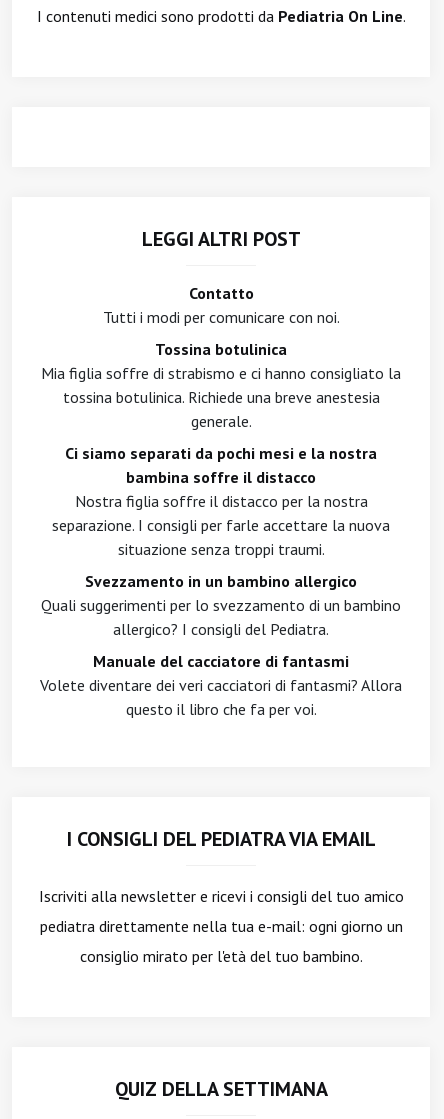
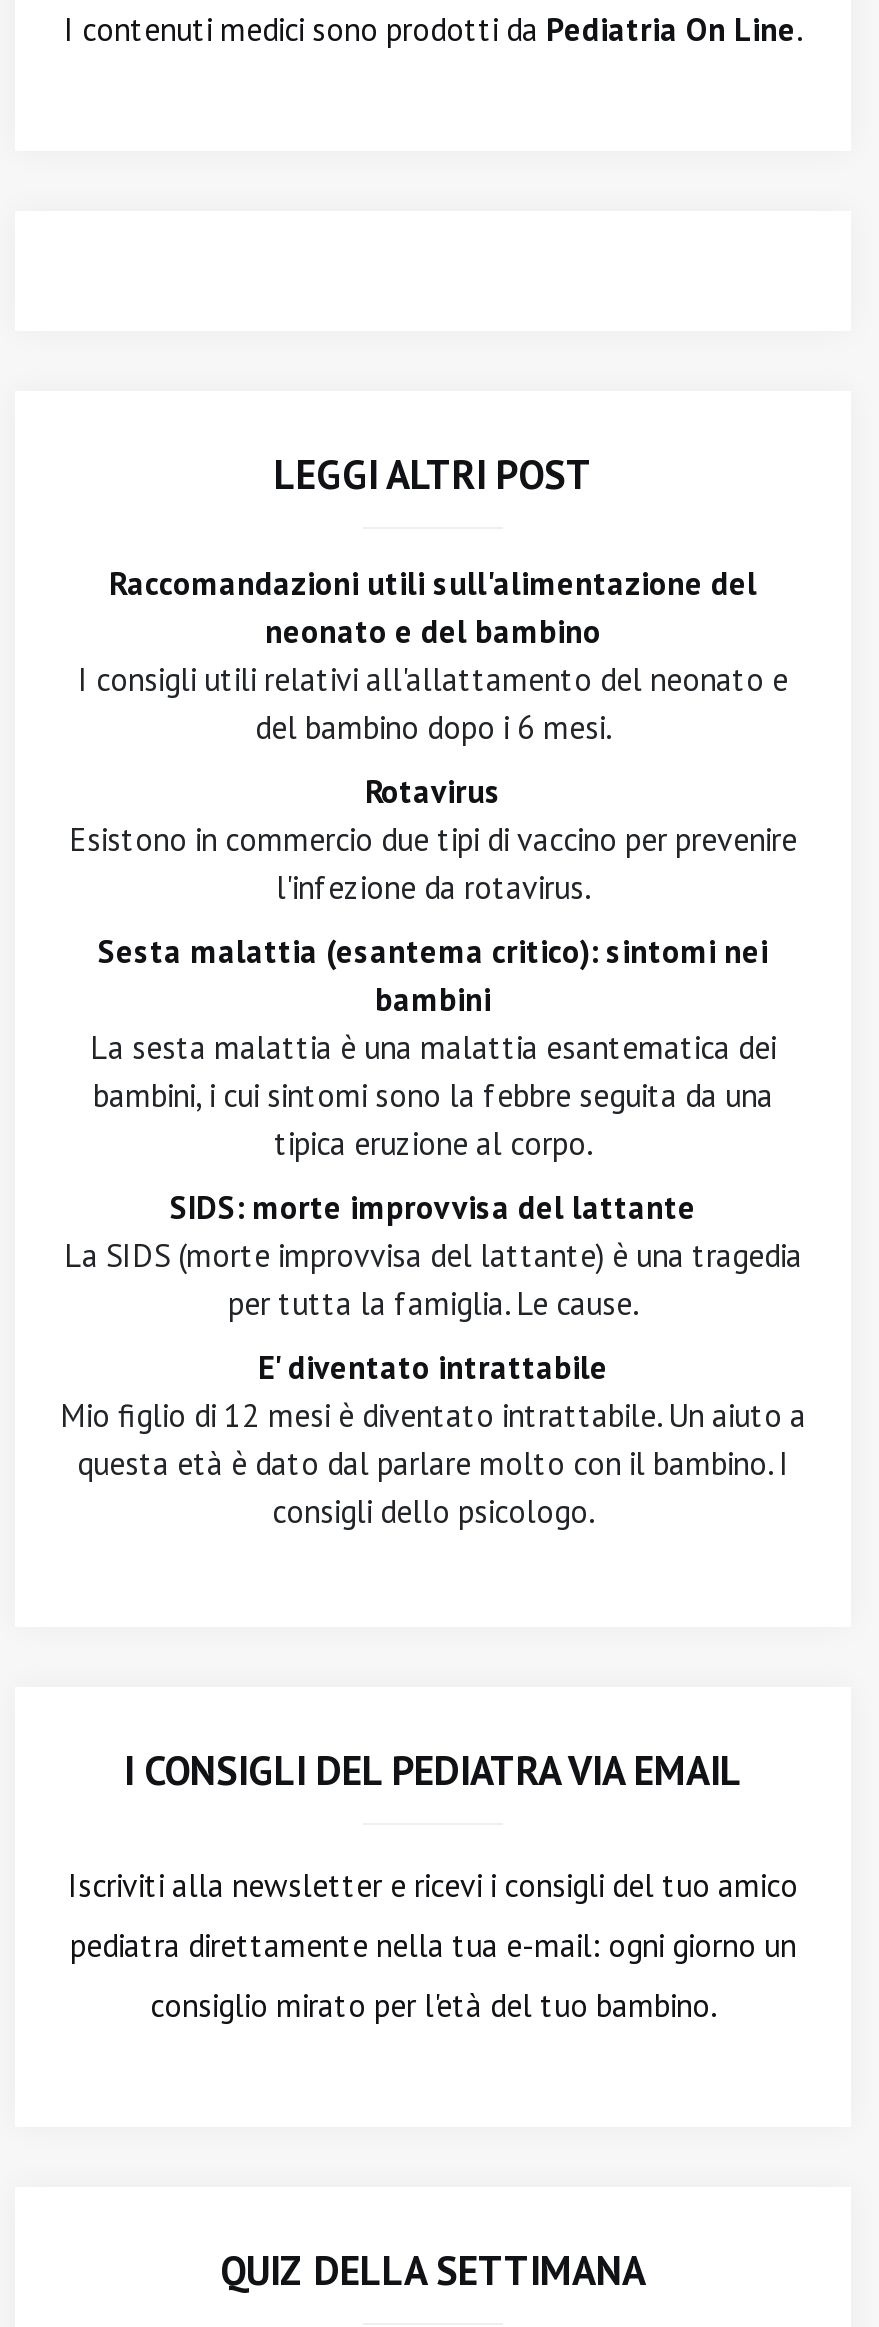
- Contatto
- Tutti i modi per comunicare con noi.
+ Raccomandazioni utili sull'alimentazione del
+ neonato e del bambino
+ I consigli utili relativi all'allattamento del neonato e
+ del bambino dopo i 6 mesi.

- Tossina botulinica
- Mia figlia soffre di strabismo e ci hanno consigliato la
- tossina botulinica. Richiede una breve anestesia
- generale.
+ Rotavirus
+ Esistono in commercio due tipi di vaccino per prevenire
+ l'infezione da rotavirus.

- Ci siamo separati da pochi mesi e la nostra
- bambina soffre il distacco
- Nostra figlia soffre il distacco per la nostra
- separazione. I consigli per farle accettare la nuova
- situazione senza troppi traumi.
+ Sesta malattia (esantema critico): sintomi nei
+ bambini
+ La sesta malattia è una malattia esantematica dei
+ bambini, i cui sintomi sono la febbre seguita da una
+ tipica eruzione al corpo.

- Svezzamento in un bambino allergico
- Quali suggerimenti per lo svezzamento di un bambino
- allergico? I consigli del Pediatra.
+ SIDS: morte improvvisa del lattante
+ La SIDS (morte improvvisa del lattante) è una tragedia
+ per tutta la famiglia. Le cause.

- Manuale del cacciatore di fantasmi
- Volete diventare dei veri cacciatori di fantasmi? Allora
- questo il libro che fa per voi.
+ E' diventato intrattabile
+ Mio figlio di 12 mesi è diventato intrattabile. Un aiuto a
+ questa età è dato dal parlare molto con il bambino. I
+ consigli dello psicologo.
